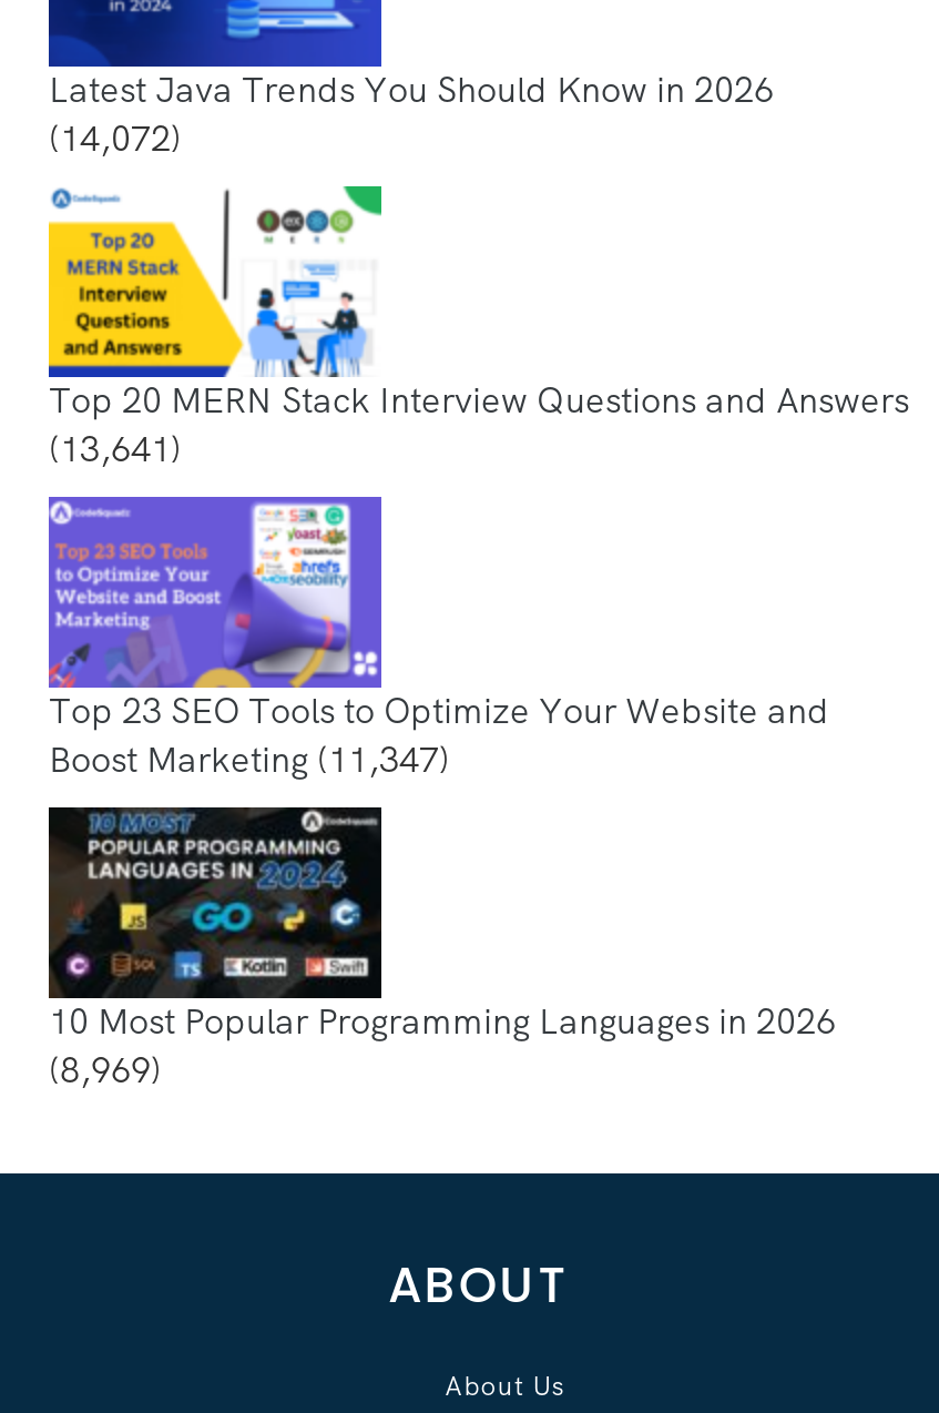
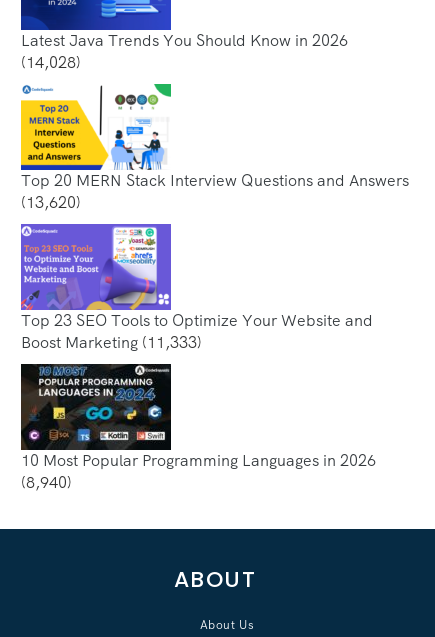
- (14,072)
+ (14,028)

- (13,641)
+ (13,620)

- Boost Marketing (11,347)
+ Boost Marketing (11,333)

- (8,969)
+ (8,940)
